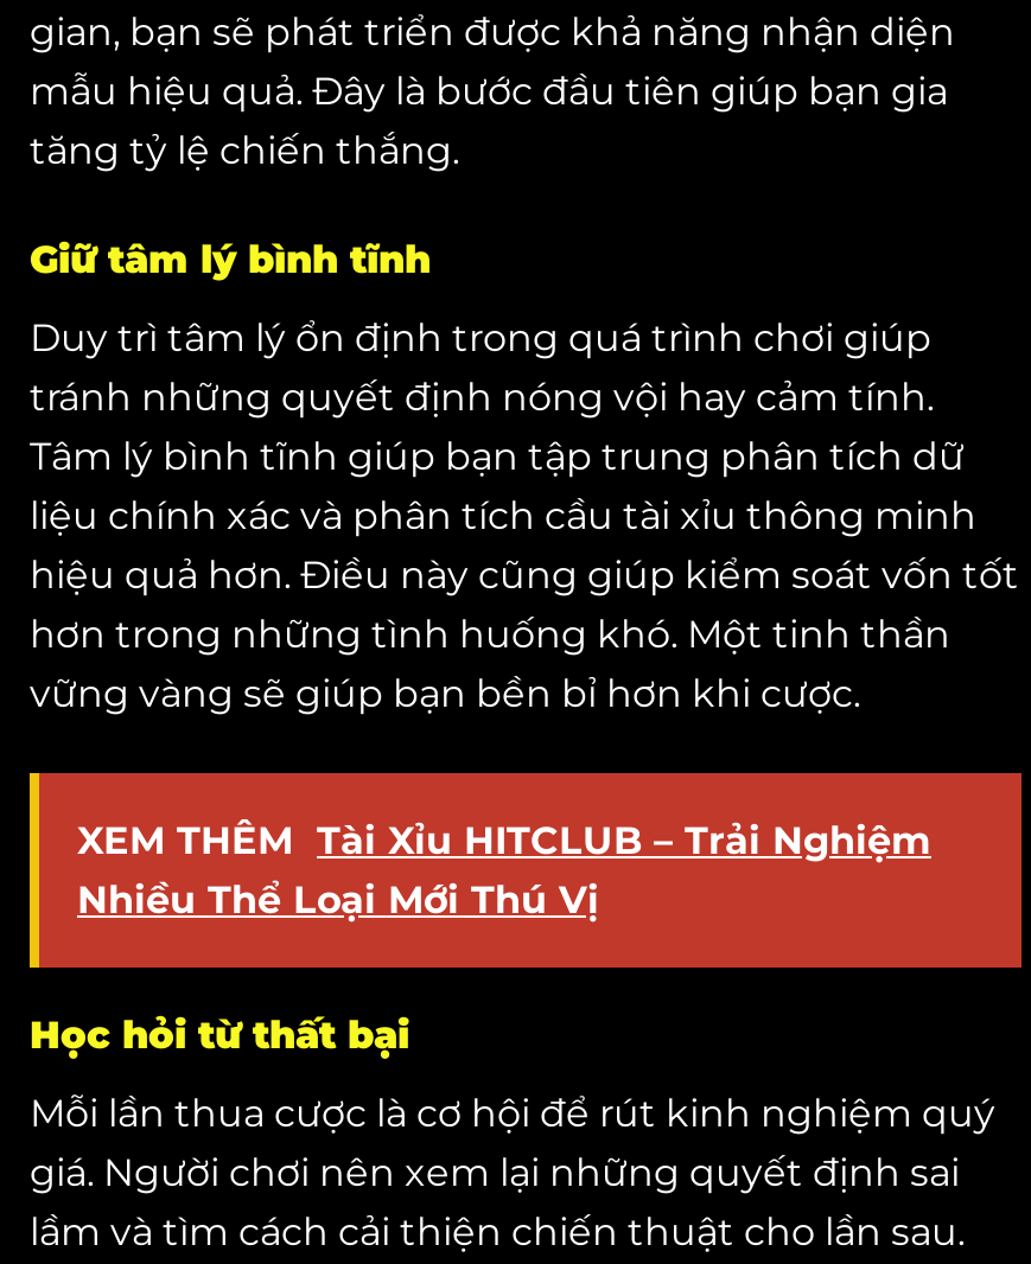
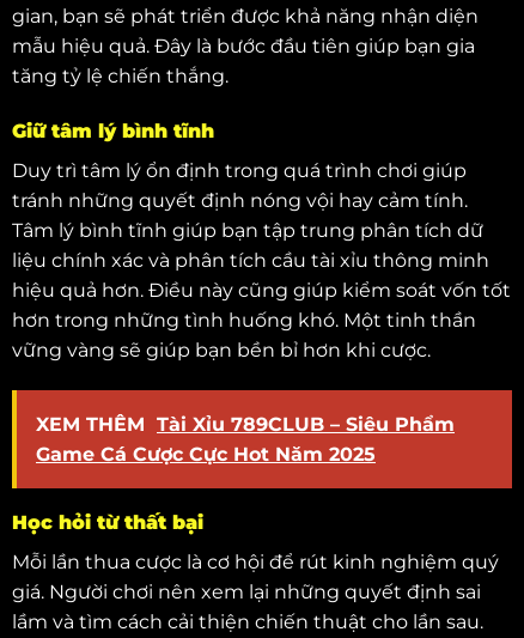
- XEM THÊM Tài Xỉu HITCLUB – Trải Nghiệm
- Nhiều Thể Loại Mới Thú Vị
+ XEM THÊM Tài Xỉu 789CLUB – Siêu Phẩm
+ Game Cá Cược Cực Hot Năm 2025
